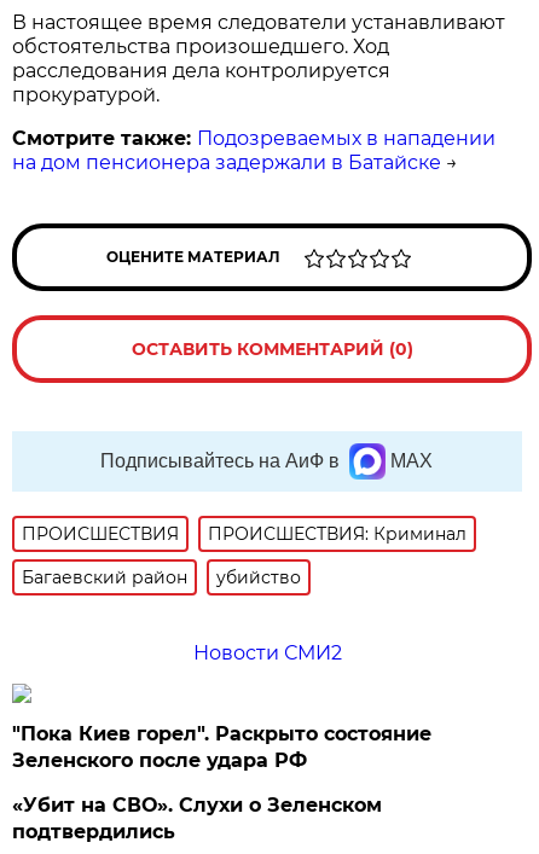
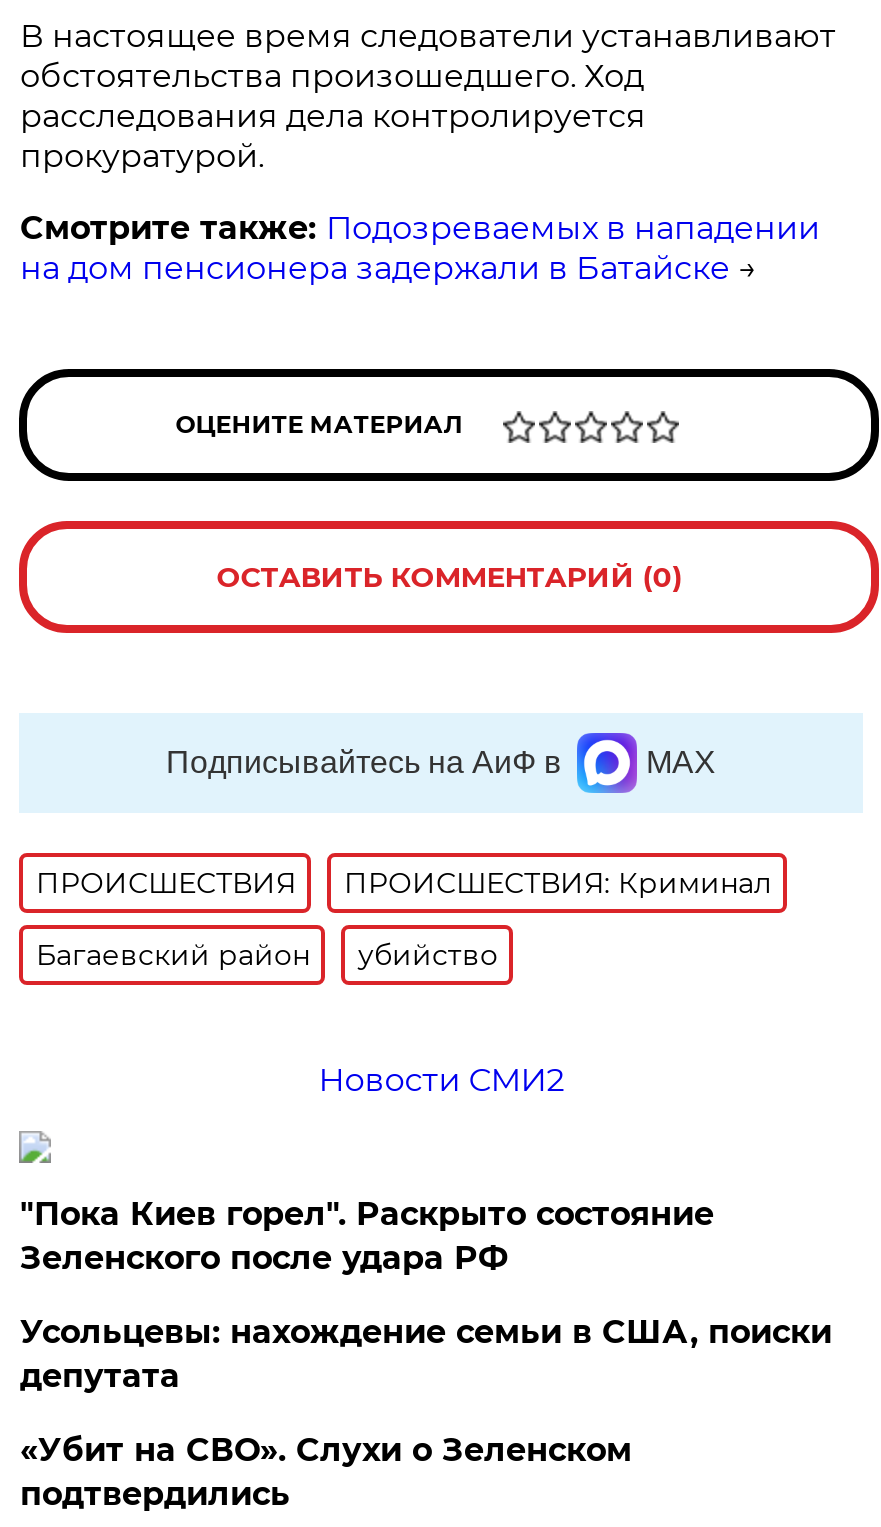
+ Усольцевы: нахождение семьи в США, поиски
+ депутата
